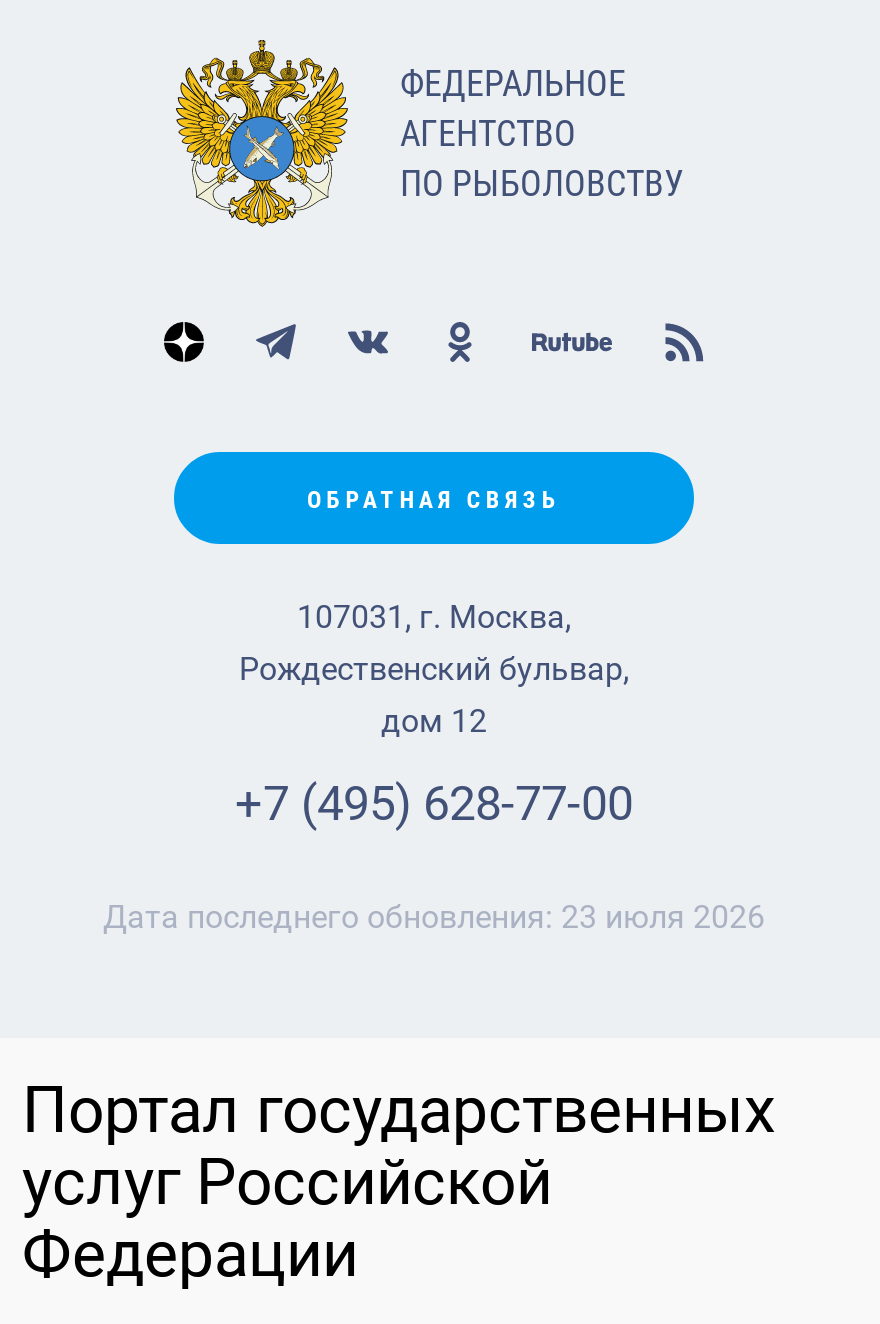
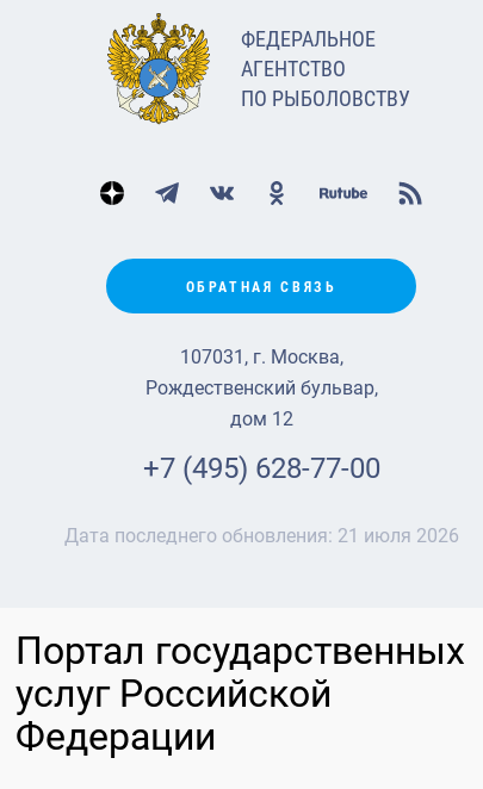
- Дата последнего обновления: 23 июля 2026
+ Дата последнего обновления: 21 июля 2026
